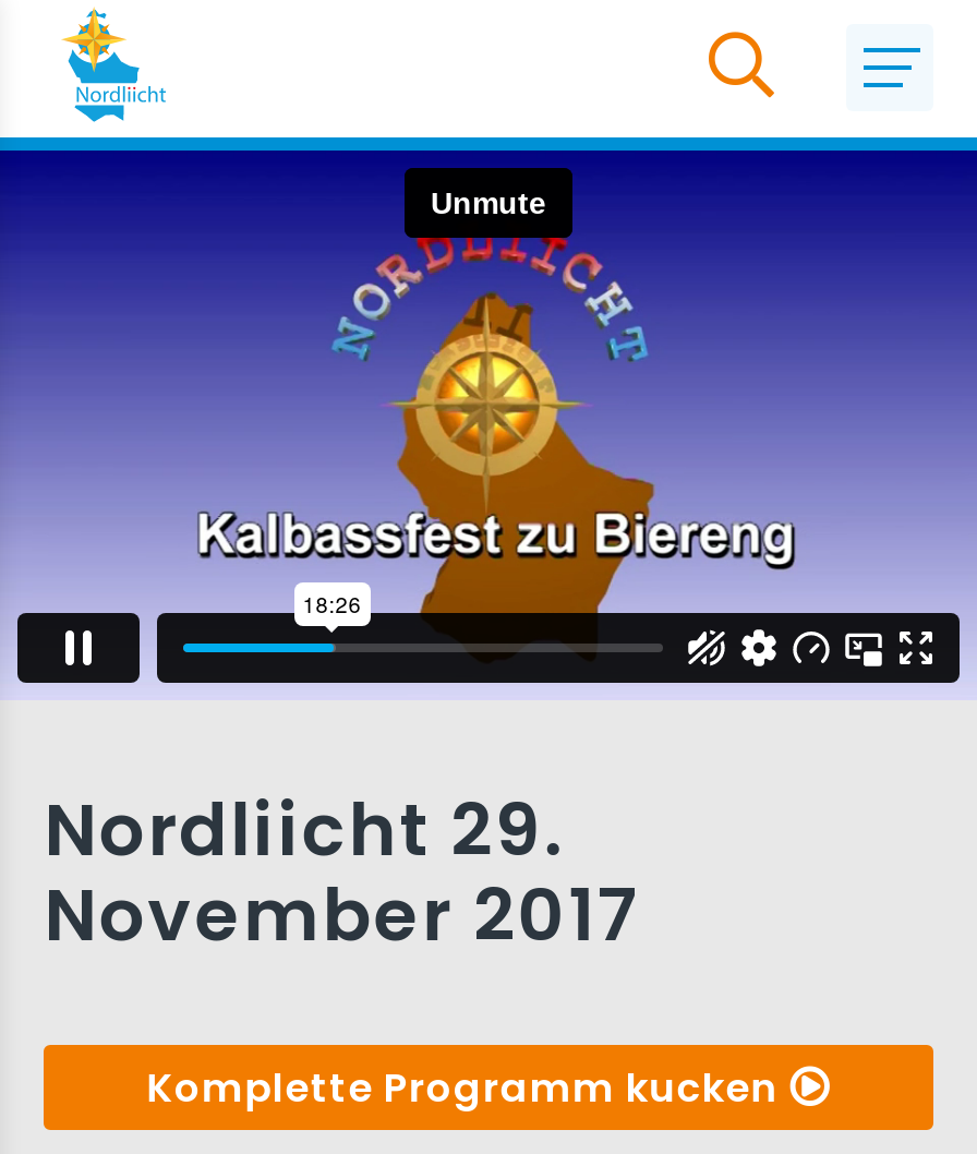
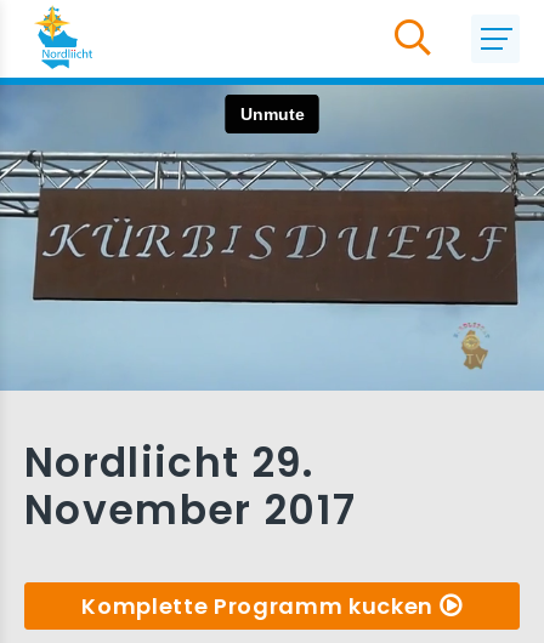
- [image]
+ [image]
